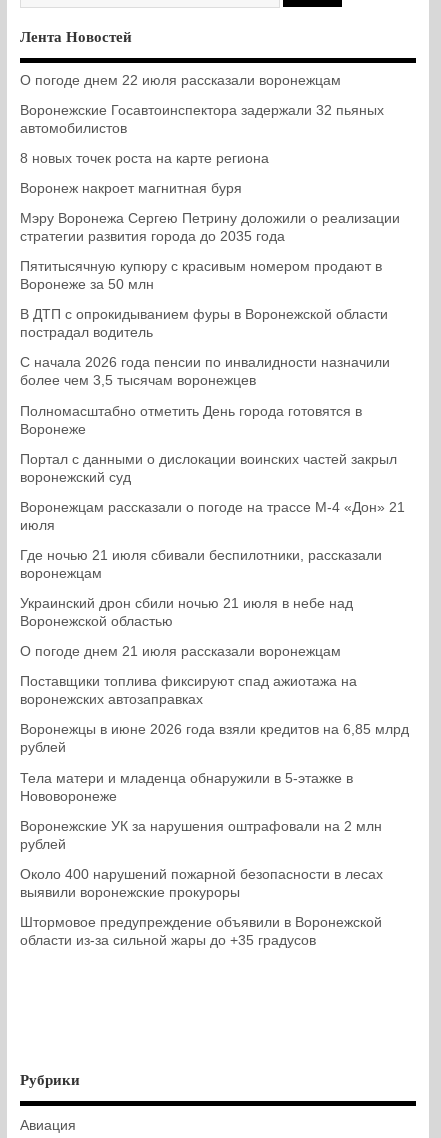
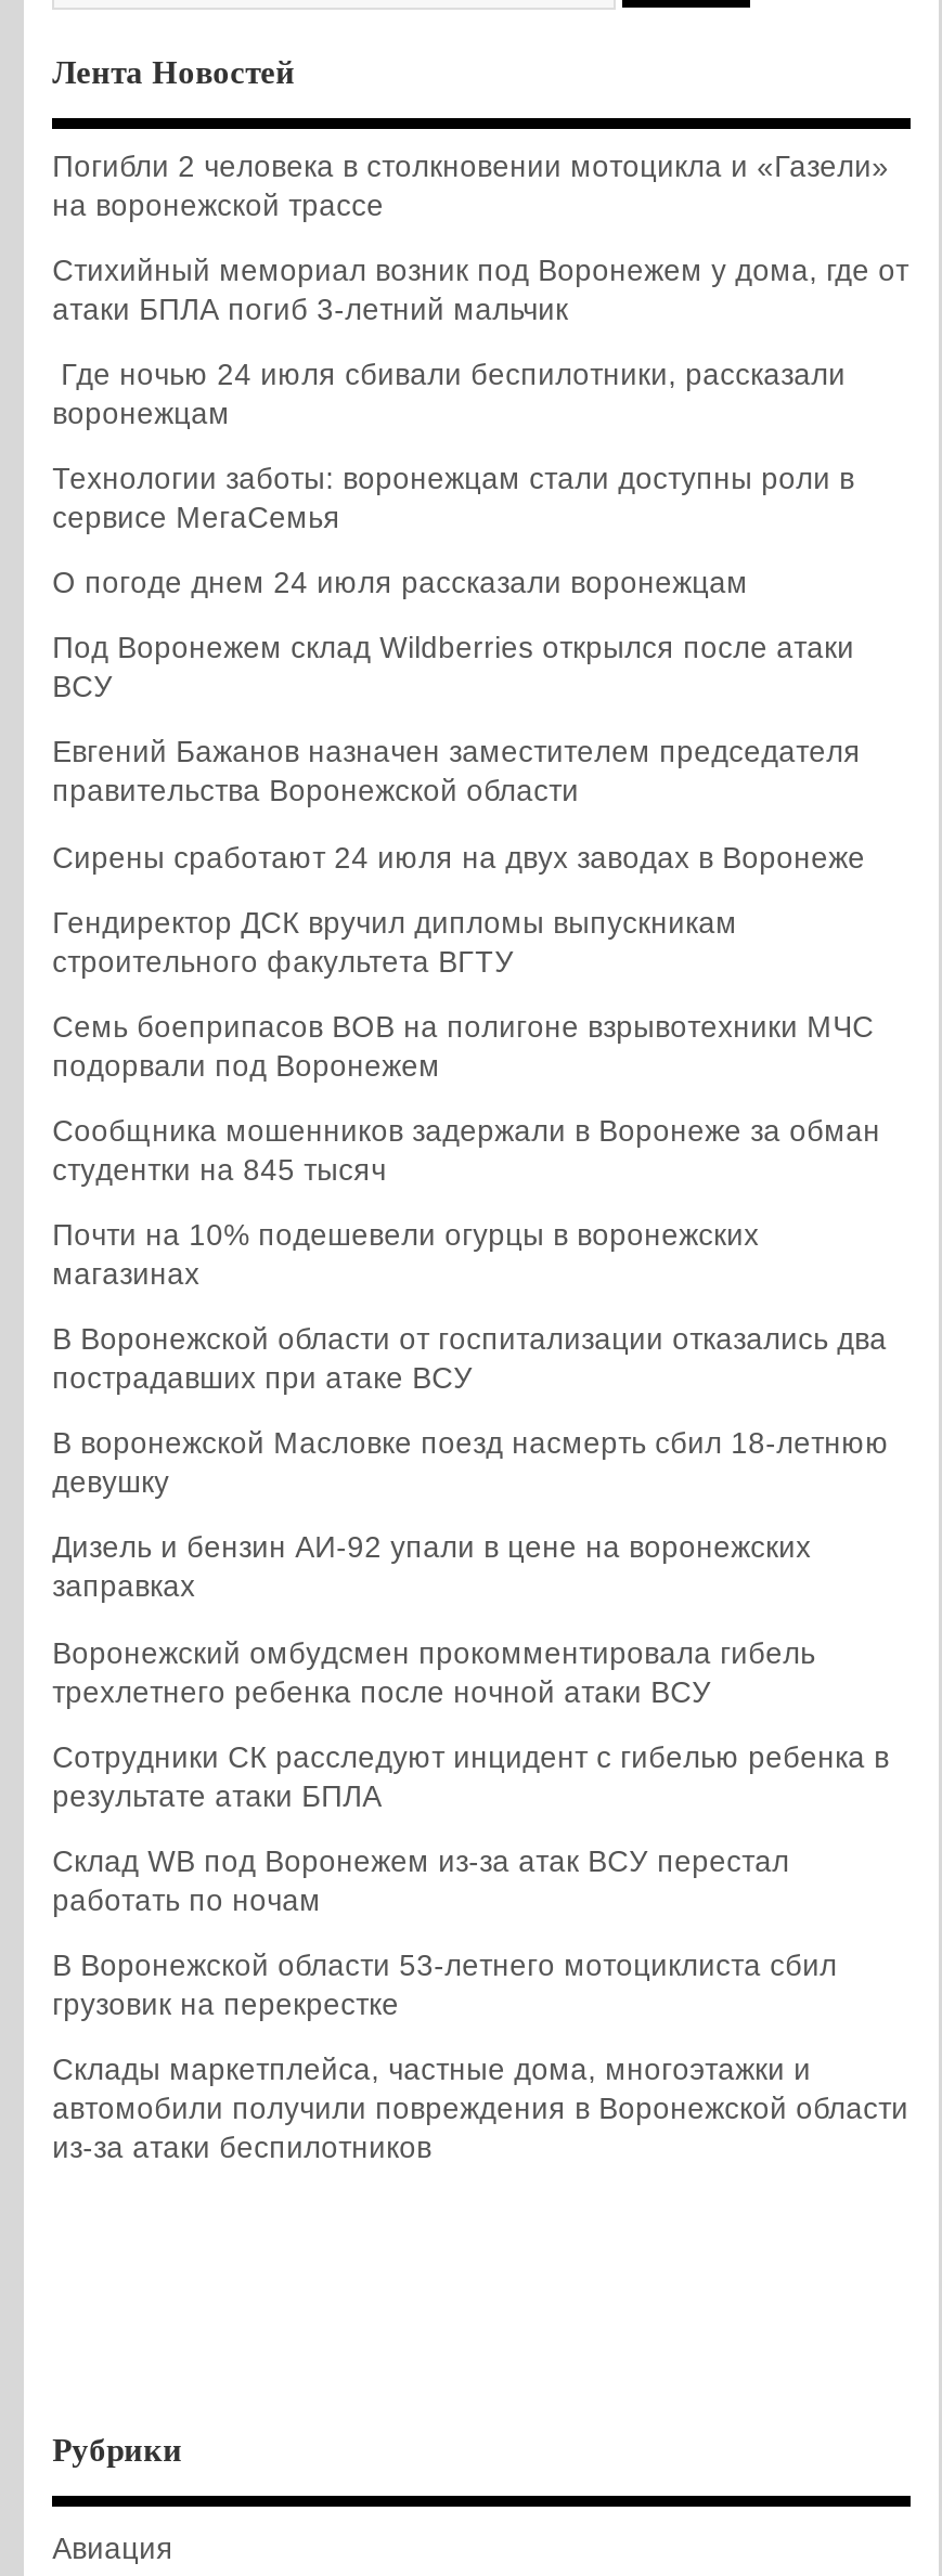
- О погоде днем 22 июля рассказали воронежцам
- Воронежские Госавтоинспектора задержали 32 пьяных
- автомобилистов
- 8 новых точек роста на карте региона
- Воронеж накроет магнитная буря
- Мэру Воронежа Сергею Петрину доложили о реализации
- стратегии развития города до 2035 года
- Пятитысячную купюру с красивым номером продают в
- Воронеже за 50 млн
- В ДТП с опрокидыванием фуры в Воронежской области
- пострадал водитель
- С начала 2026 года пенсии по инвалидности назначили
- более чем 3,5 тысячам воронежцев
- Полномасштабно отметить День города готовятся в
- Воронеже
- Портал с данными о дислокации воинских частей закрыл
- воронежский суд
- Воронежцам рассказали о погоде на трассе М-4 «Дон» 21
- июля
- Где ночью 21 июля сбивали беспилотники, рассказали
+ Погибли 2 человека в столкновении мотоцикла и «Газели»
+ на воронежской трассе
+ Стихийный мемориал возник под Воронежем у дома, где от
+ атаки БПЛА погиб 3-летний мальчик
+ Где ночью 24 июля сбивали беспилотники, рассказали

moved up: воронежцам

- Украинский дрон сбили ночью 21 июля в небе над
- Воронежской областью
- О погоде днем 21 июля рассказали воронежцам
- Поставщики топлива фиксируют спад ажиотажа на
- воронежских автозаправках
- Воронежцы в июне 2026 года взяли кредитов на 6,85 млрд
- рублей
- Тела матери и младенца обнаружили в 5-этажке в
- Нововоронеже
- Воронежские УК за нарушения оштрафовали на 2 млн
- рублей
- Около 400 нарушений пожарной безопасности в лесах
- выявили воронежские прокуроры
- Штормовое предупреждение объявили в Воронежской
- области из-за сильной жары до +35 градусов
+ Технологии заботы: воронежцам стали доступны роли в
+ сервисе МегаСемья
+ О погоде днем 24 июля рассказали воронежцам
+ Под Воронежем склад Wildberries открылся после атаки
+ ВСУ
+ Евгений Бажанов назначен заместителем председателя
+ правительства Воронежской области
+ Сирены сработают 24 июля на двух заводах в Воронеже
+ Гендиректор ДСК вручил дипломы выпускникам
+ строительного факультета ВГТУ
+ Семь боеприпасов ВОВ на полигоне взрывотехники МЧС
+ подорвали под Воронежем
+ Сообщника мошенников задержали в Воронеже за обман
+ студентки на 845 тысяч
+ Почти на 10% подешевели огурцы в воронежских
+ магазинах
+ В Воронежской области от госпитализации отказались два
+ пострадавших при атаке ВСУ
+ В воронежской Масловке поезд насмерть сбил 18-летнюю
+ девушку
+ Дизель и бензин АИ-92 упали в цене на воронежских
+ заправках
+ Воронежский омбудсмен прокомментировала гибель
+ трехлетнего ребенка после ночной атаки ВСУ
+ Сотрудники СК расследуют инцидент с гибелью ребенка в
+ результате атаки БПЛА
+ Склад WB под Воронежем из-за атак ВСУ перестал
+ работать по ночам
+ В Воронежской области 53-летнего мотоциклиста сбил
+ грузовик на перекрестке
+ Склады маркетплейса, частные дома, многоэтажки и
+ автомобили получили повреждения в Воронежской области
+ из-за атаки беспилотников
